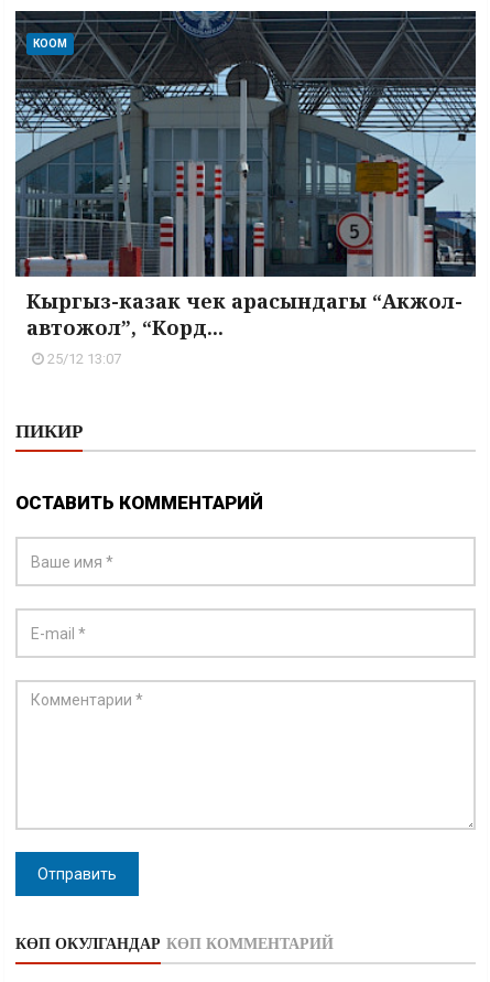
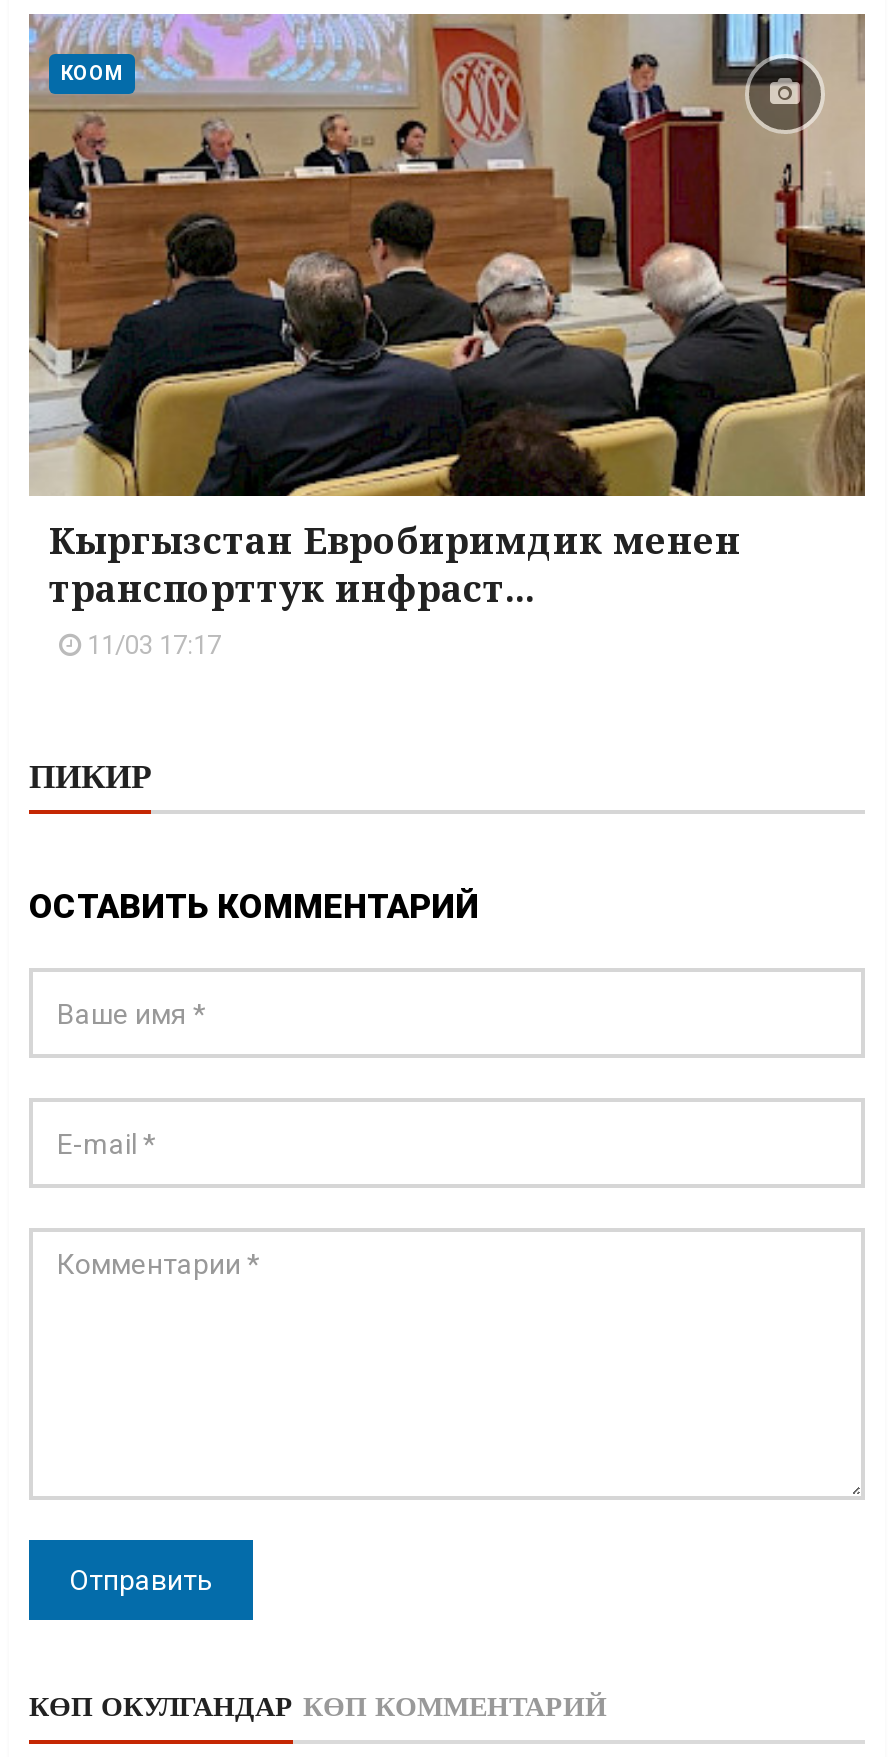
- [image]
- Кыргыз-казак чек арасындагы “Акжол-
- автожол”, “Корд...
- 25/12 13:07
+ [image]
+ Кыргызстан Евробиримдик менен
+ транспорттук инфраст...
+ 11/03 17:17
